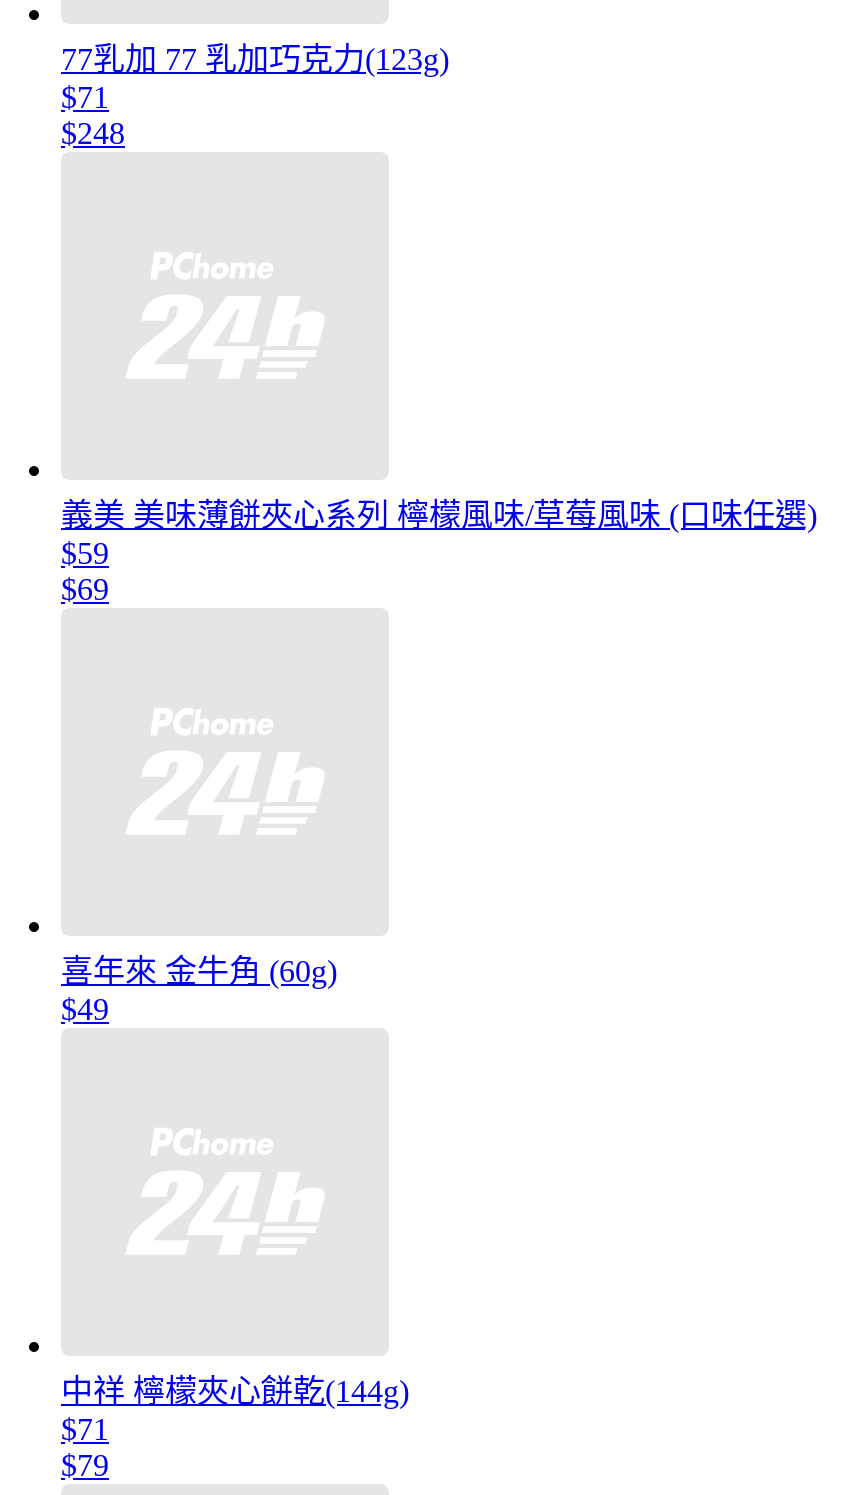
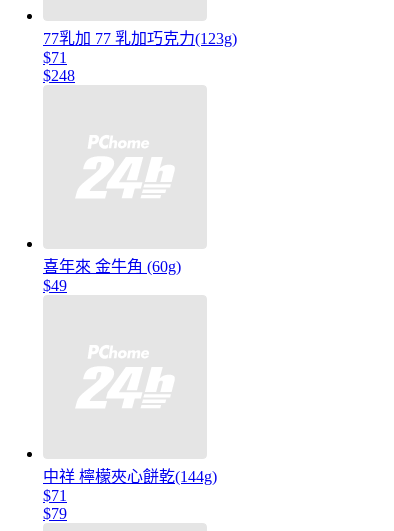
- 義美 美味薄餅夾心系列 檸檬風味/草莓風味 (口味任選)
- $59
- $69
